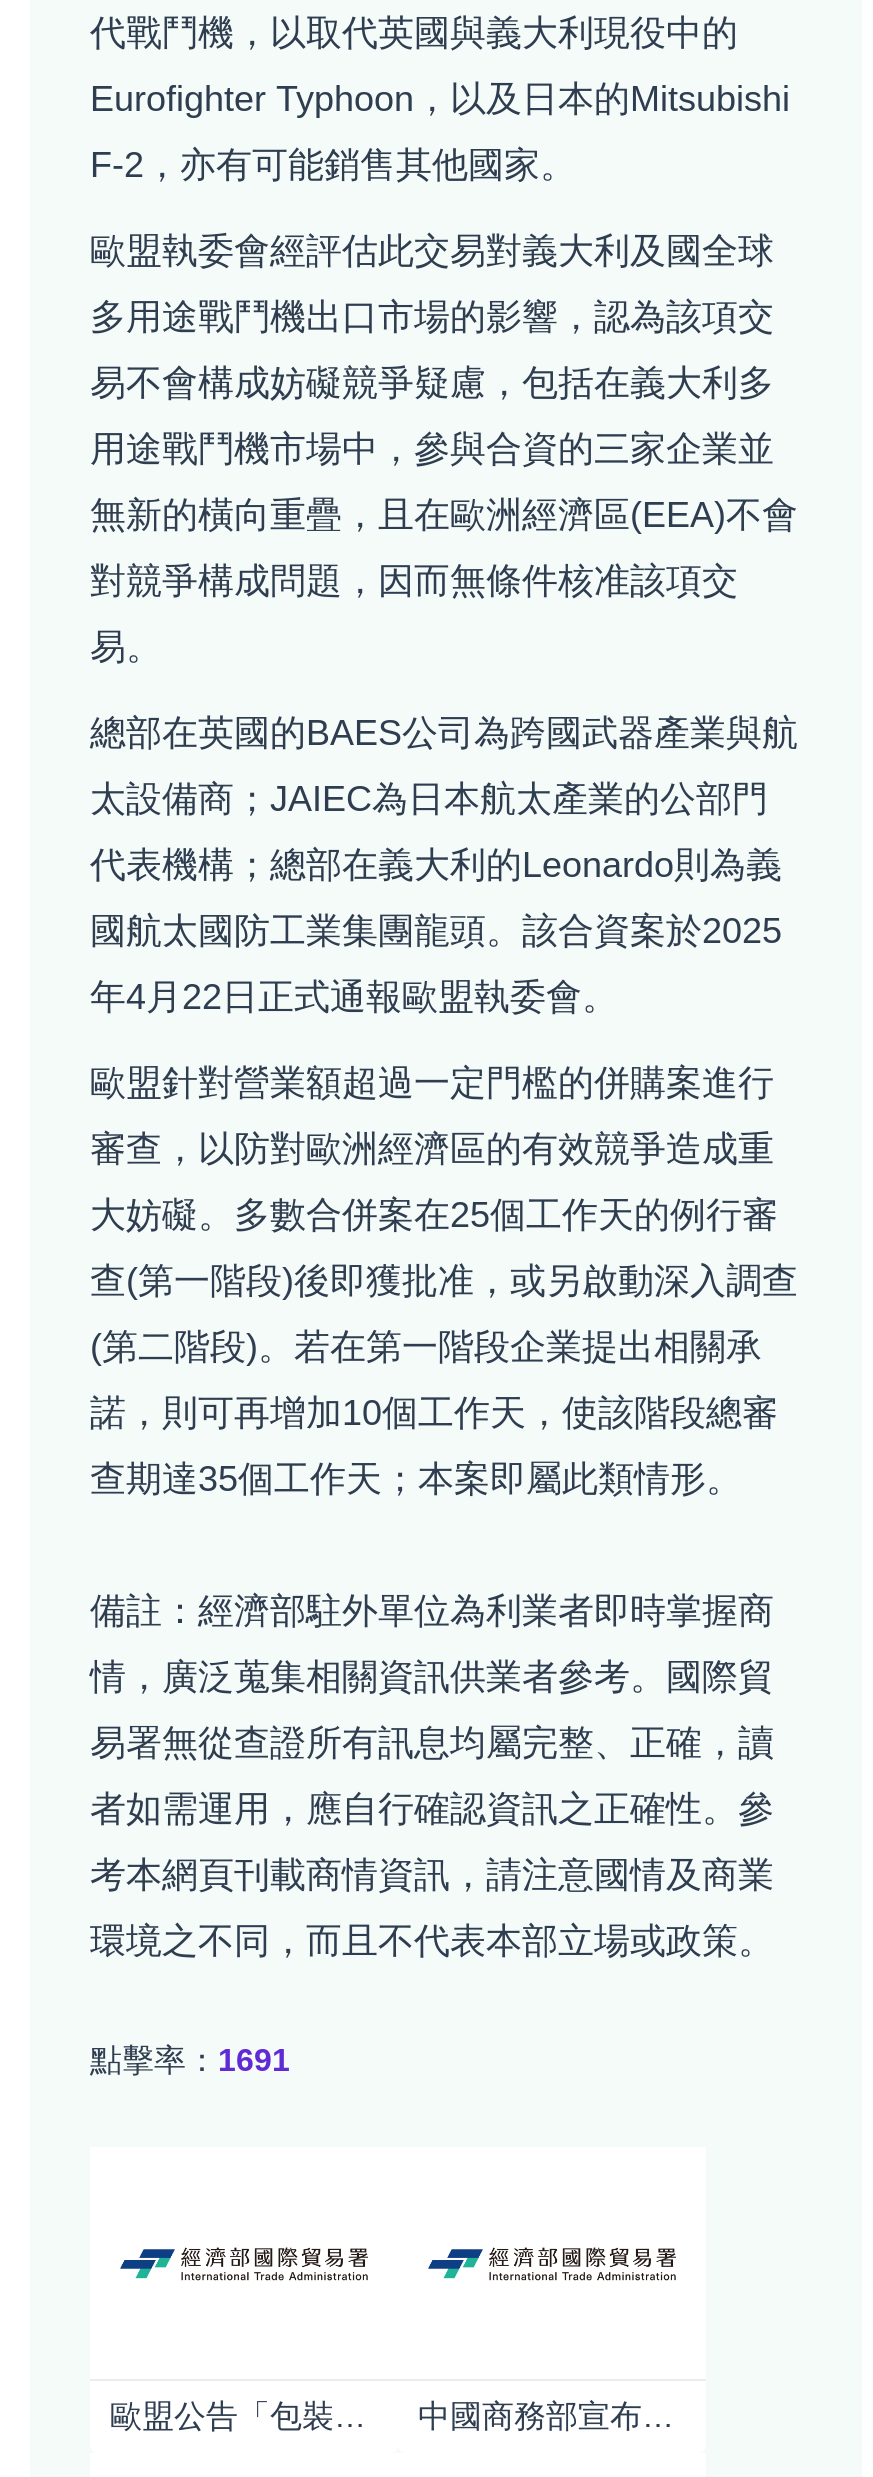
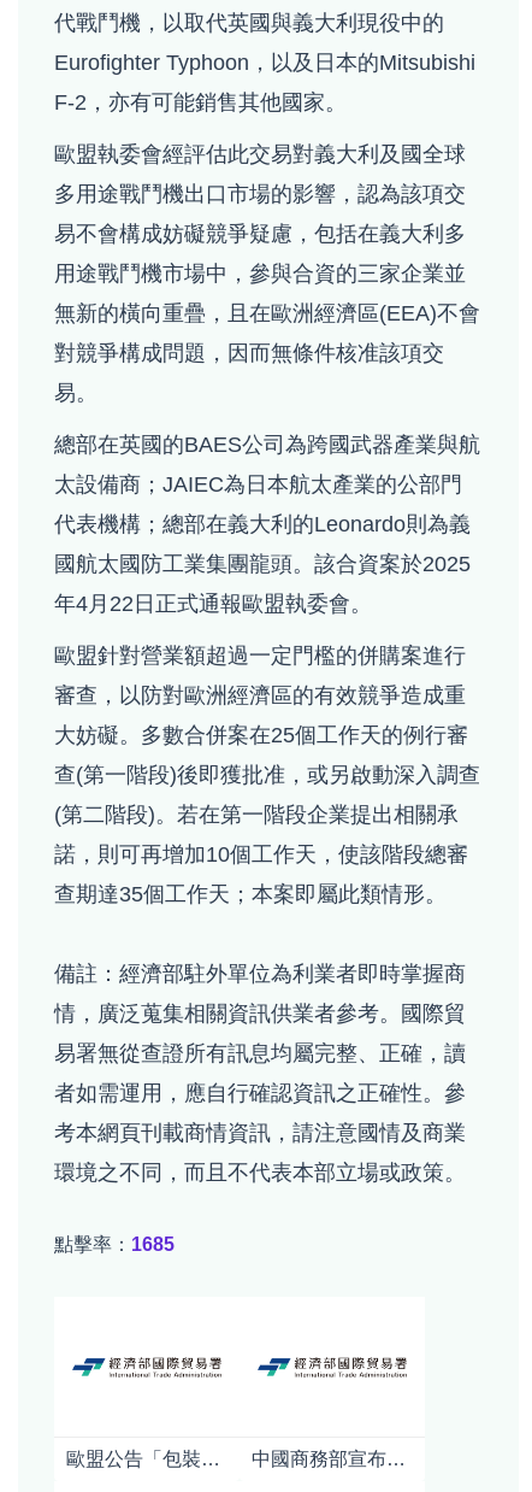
- 點擊率：1691
+ 點擊率：1685
